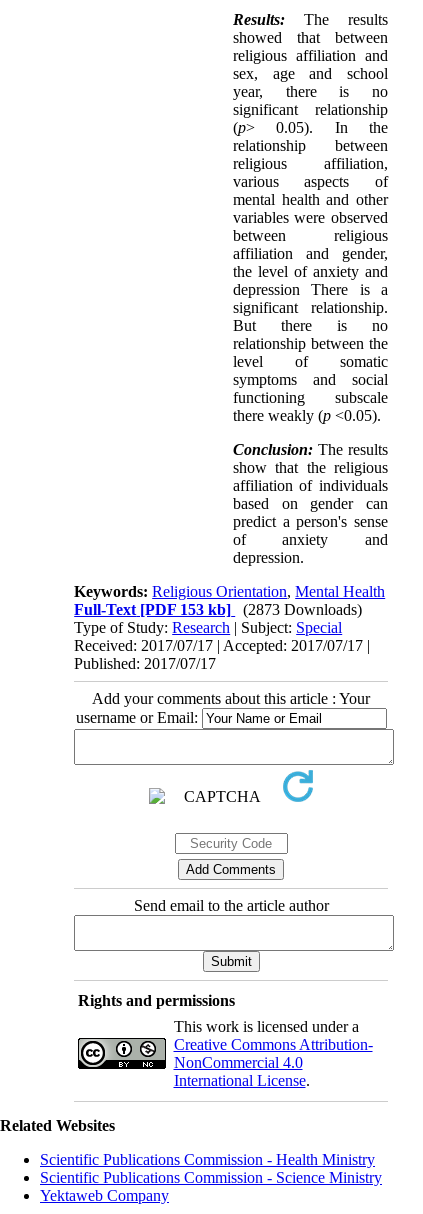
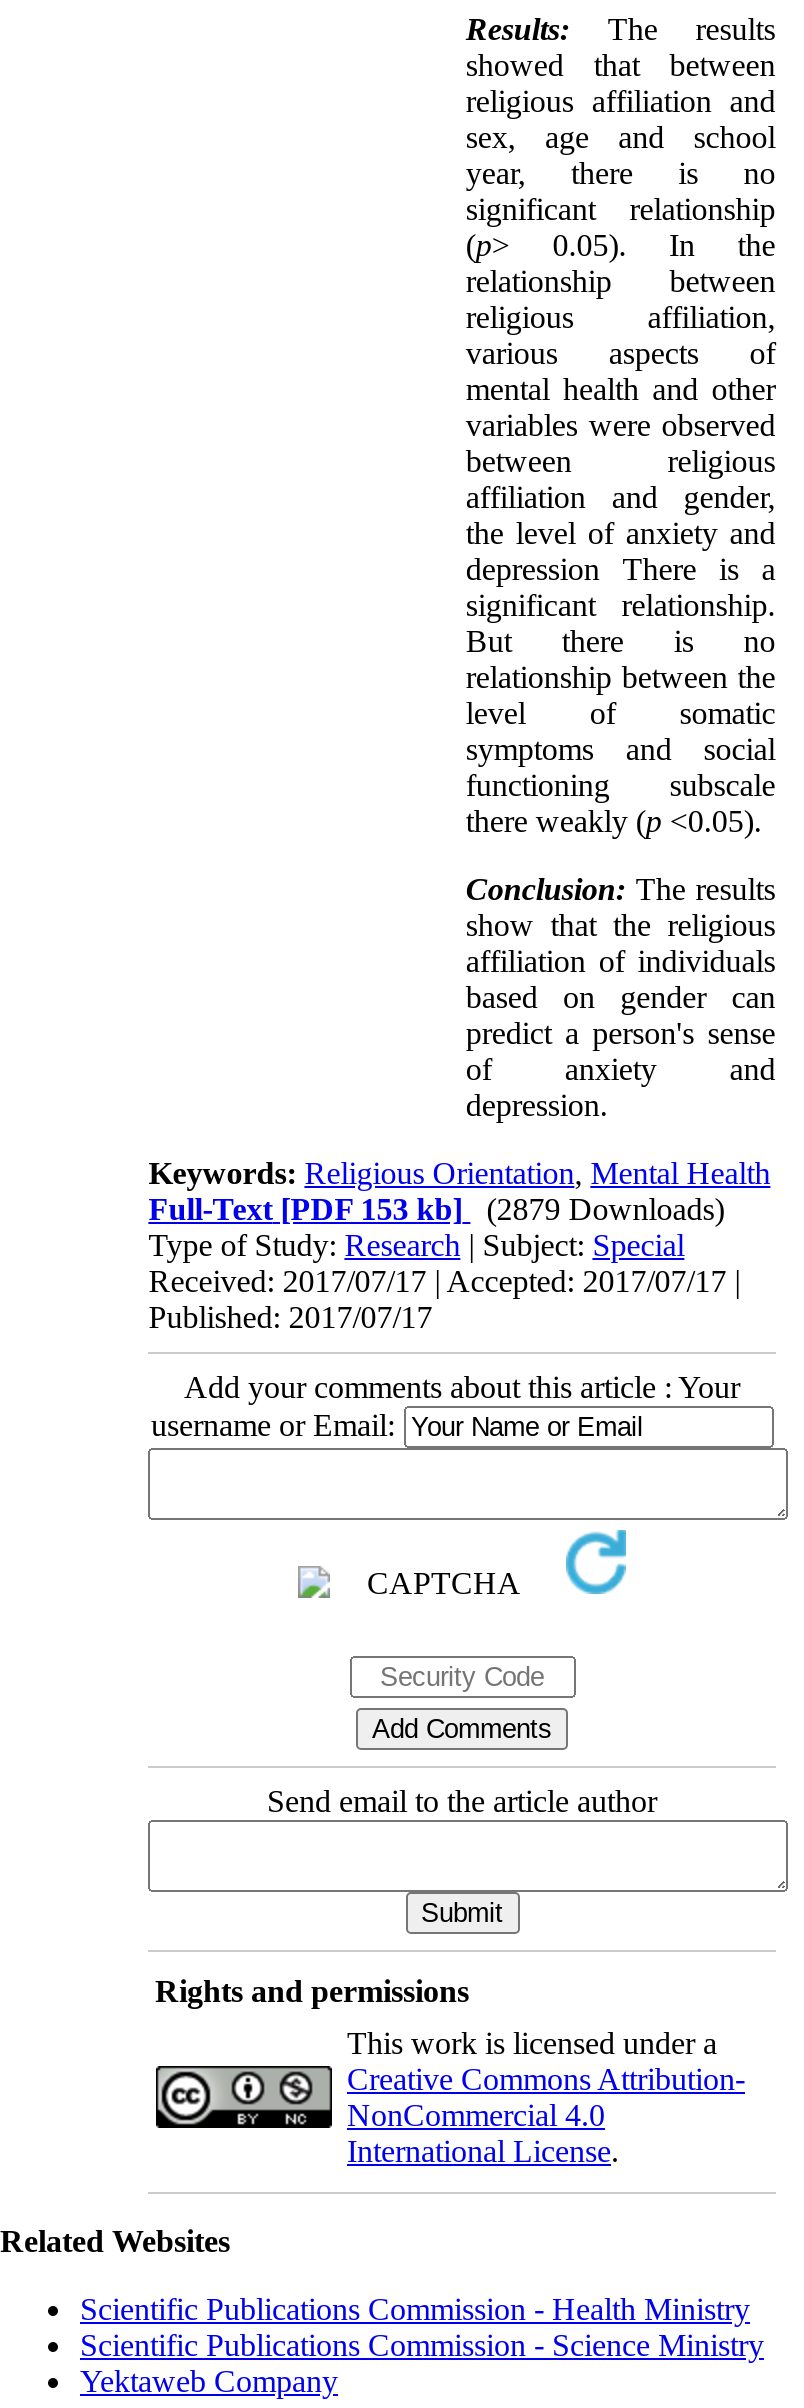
- Full-Text [PDF 153 kb] (2873 Downloads)
+ Full-Text [PDF 153 kb] (2879 Downloads)
